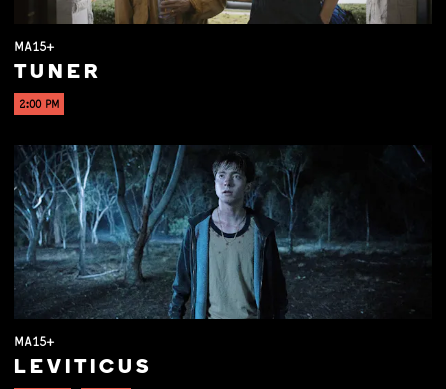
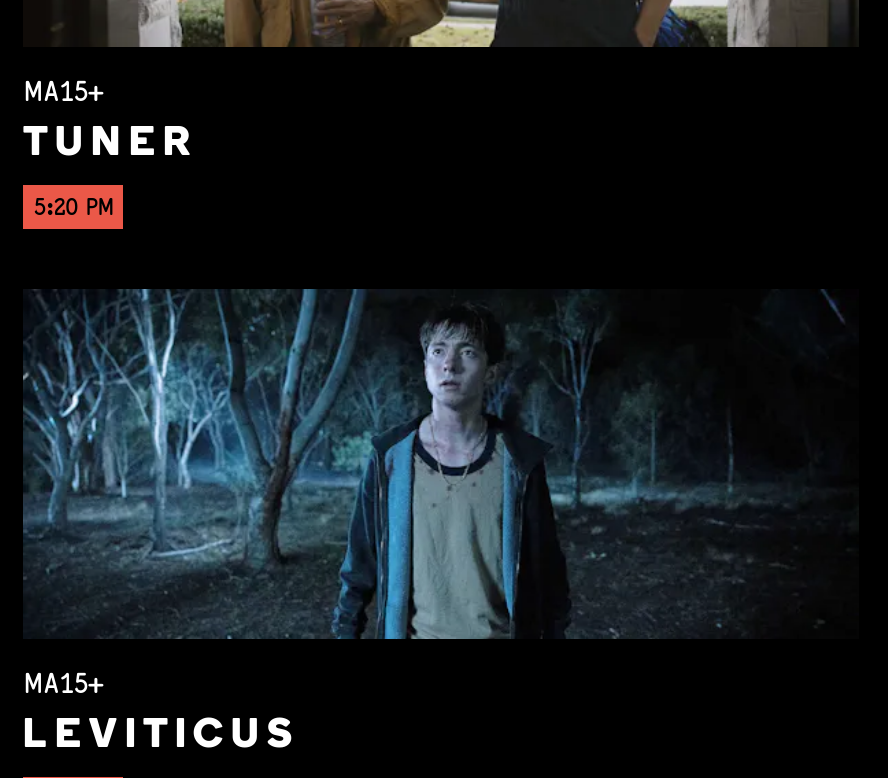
- 2:00 PM
+ 5:20 PM
